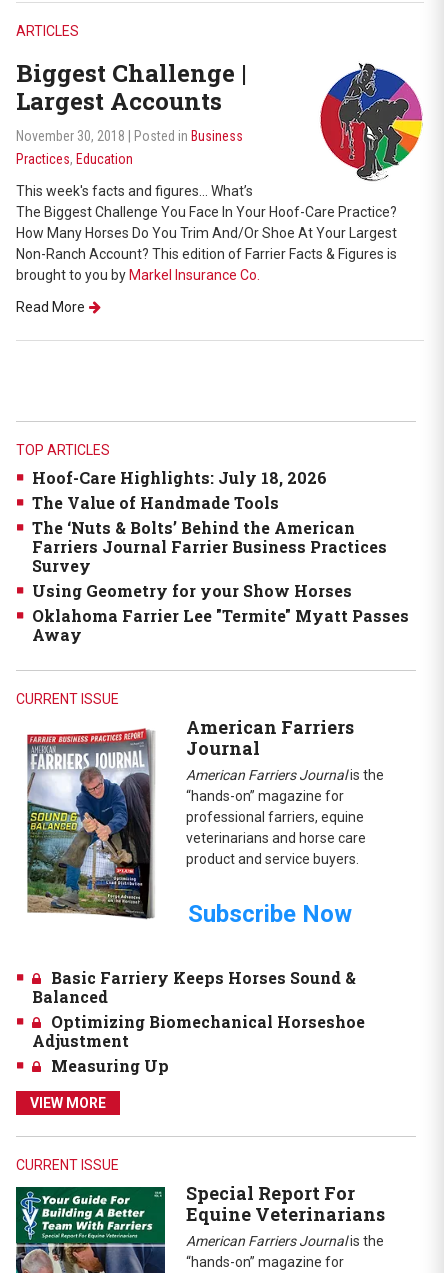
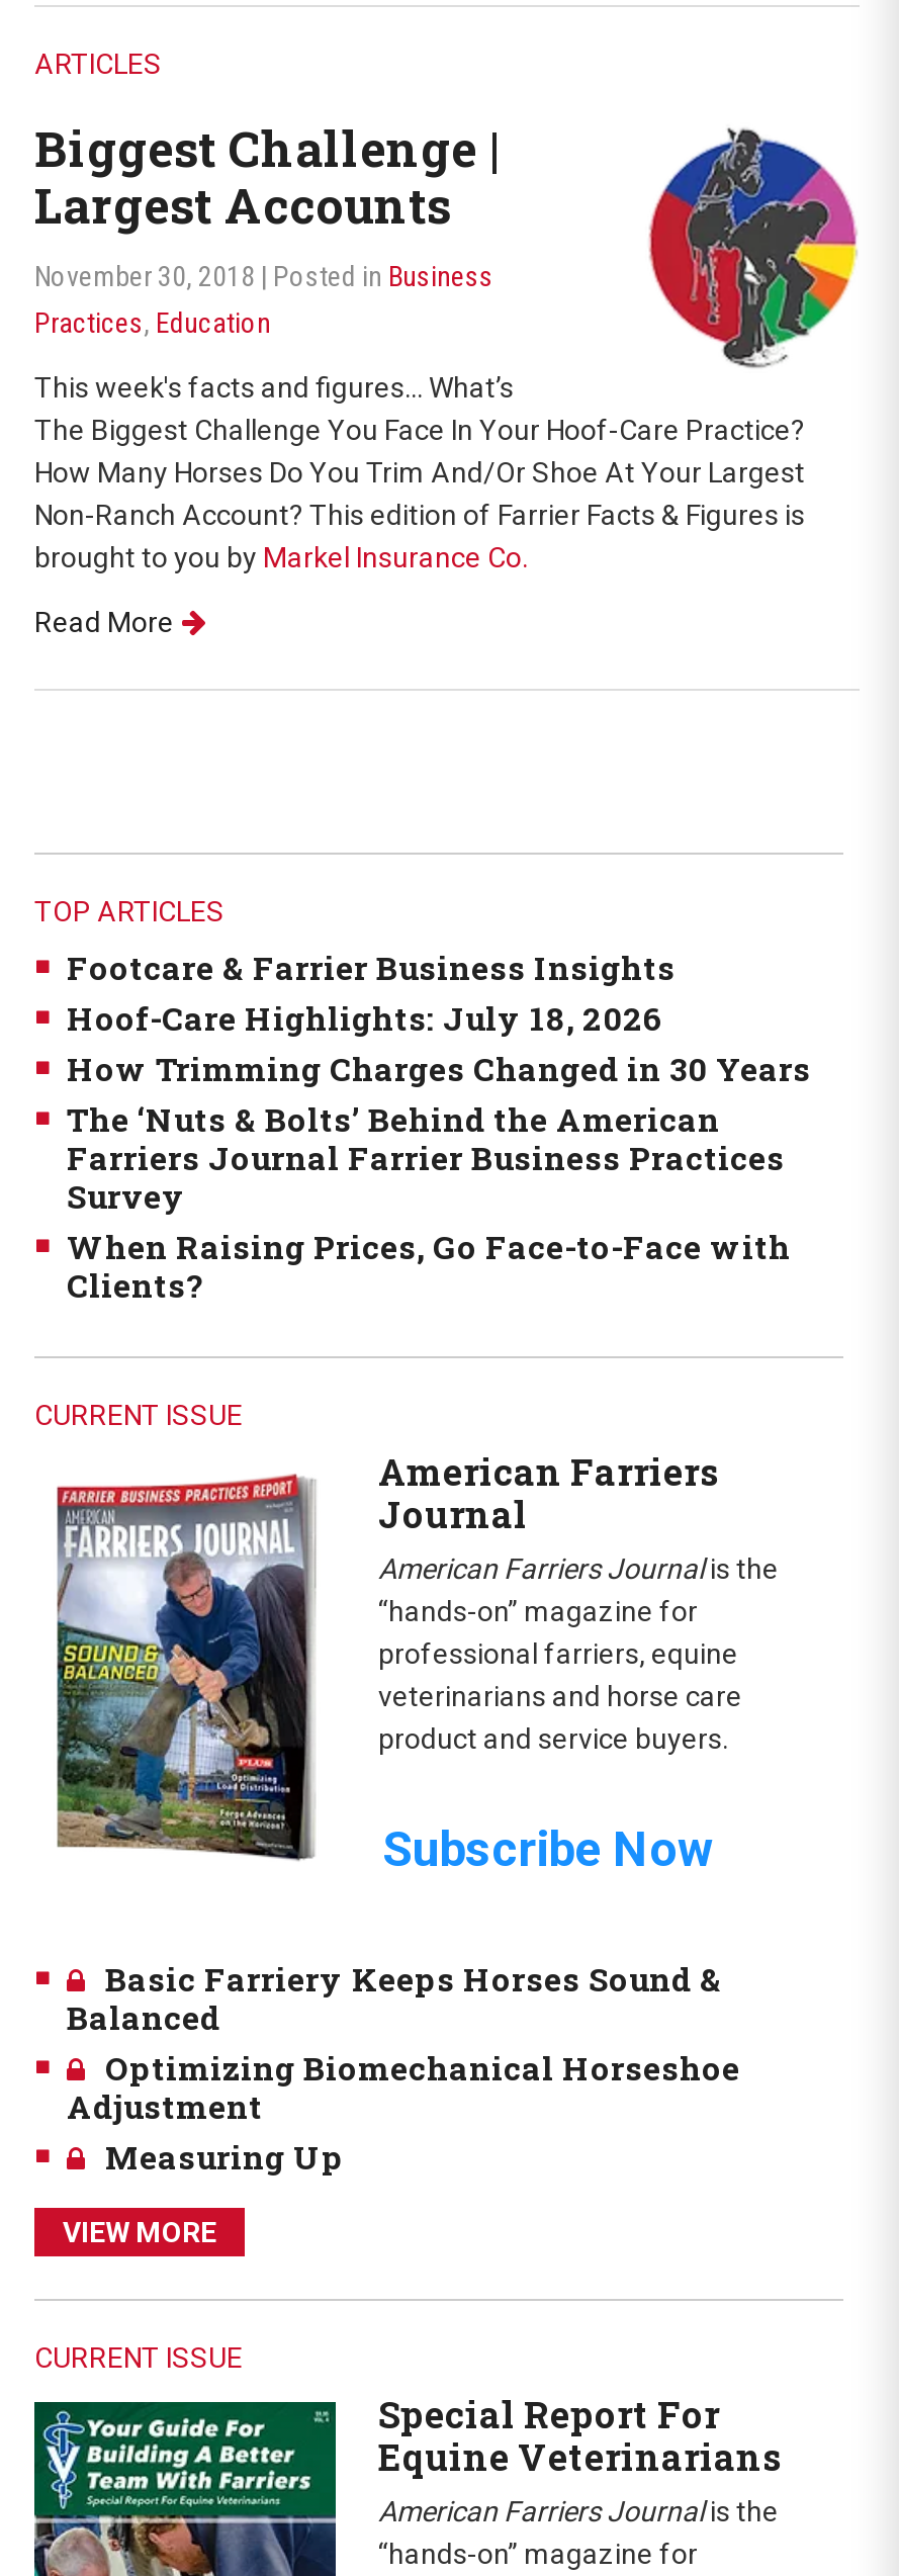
+ Footcare & Farrier Business Insights

moved down: Hoof-Care Highlights: July 18, 2026

- The Value of Handmade Tools
+ How Trimming Charges Changed in 30 Years

moved down: The ‘Nuts & Bolts’ Behind the American | Farriers Journal Farrier Business Practices | Survey

- Using Geometry for your Show Horses
- Oklahoma Farrier Lee "Termite" Myatt Passes
- Away
+ When Raising Prices, Go Face-to-Face with
+ Clients?
